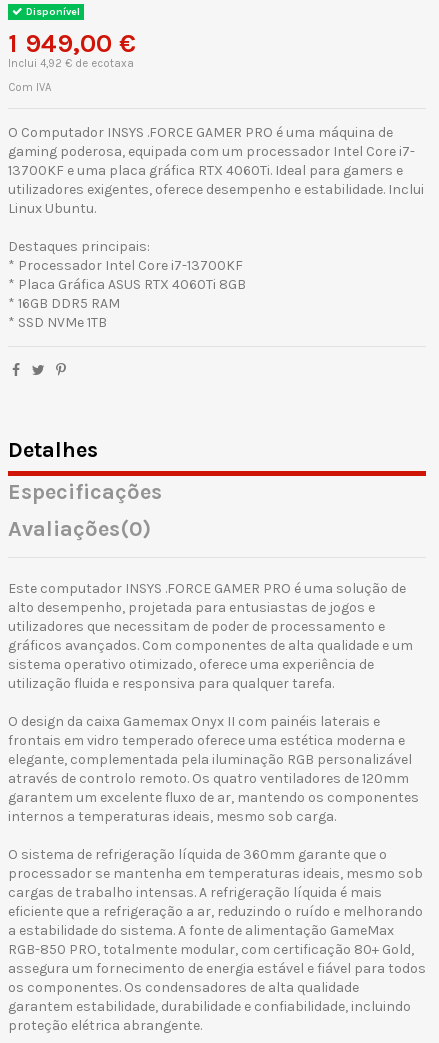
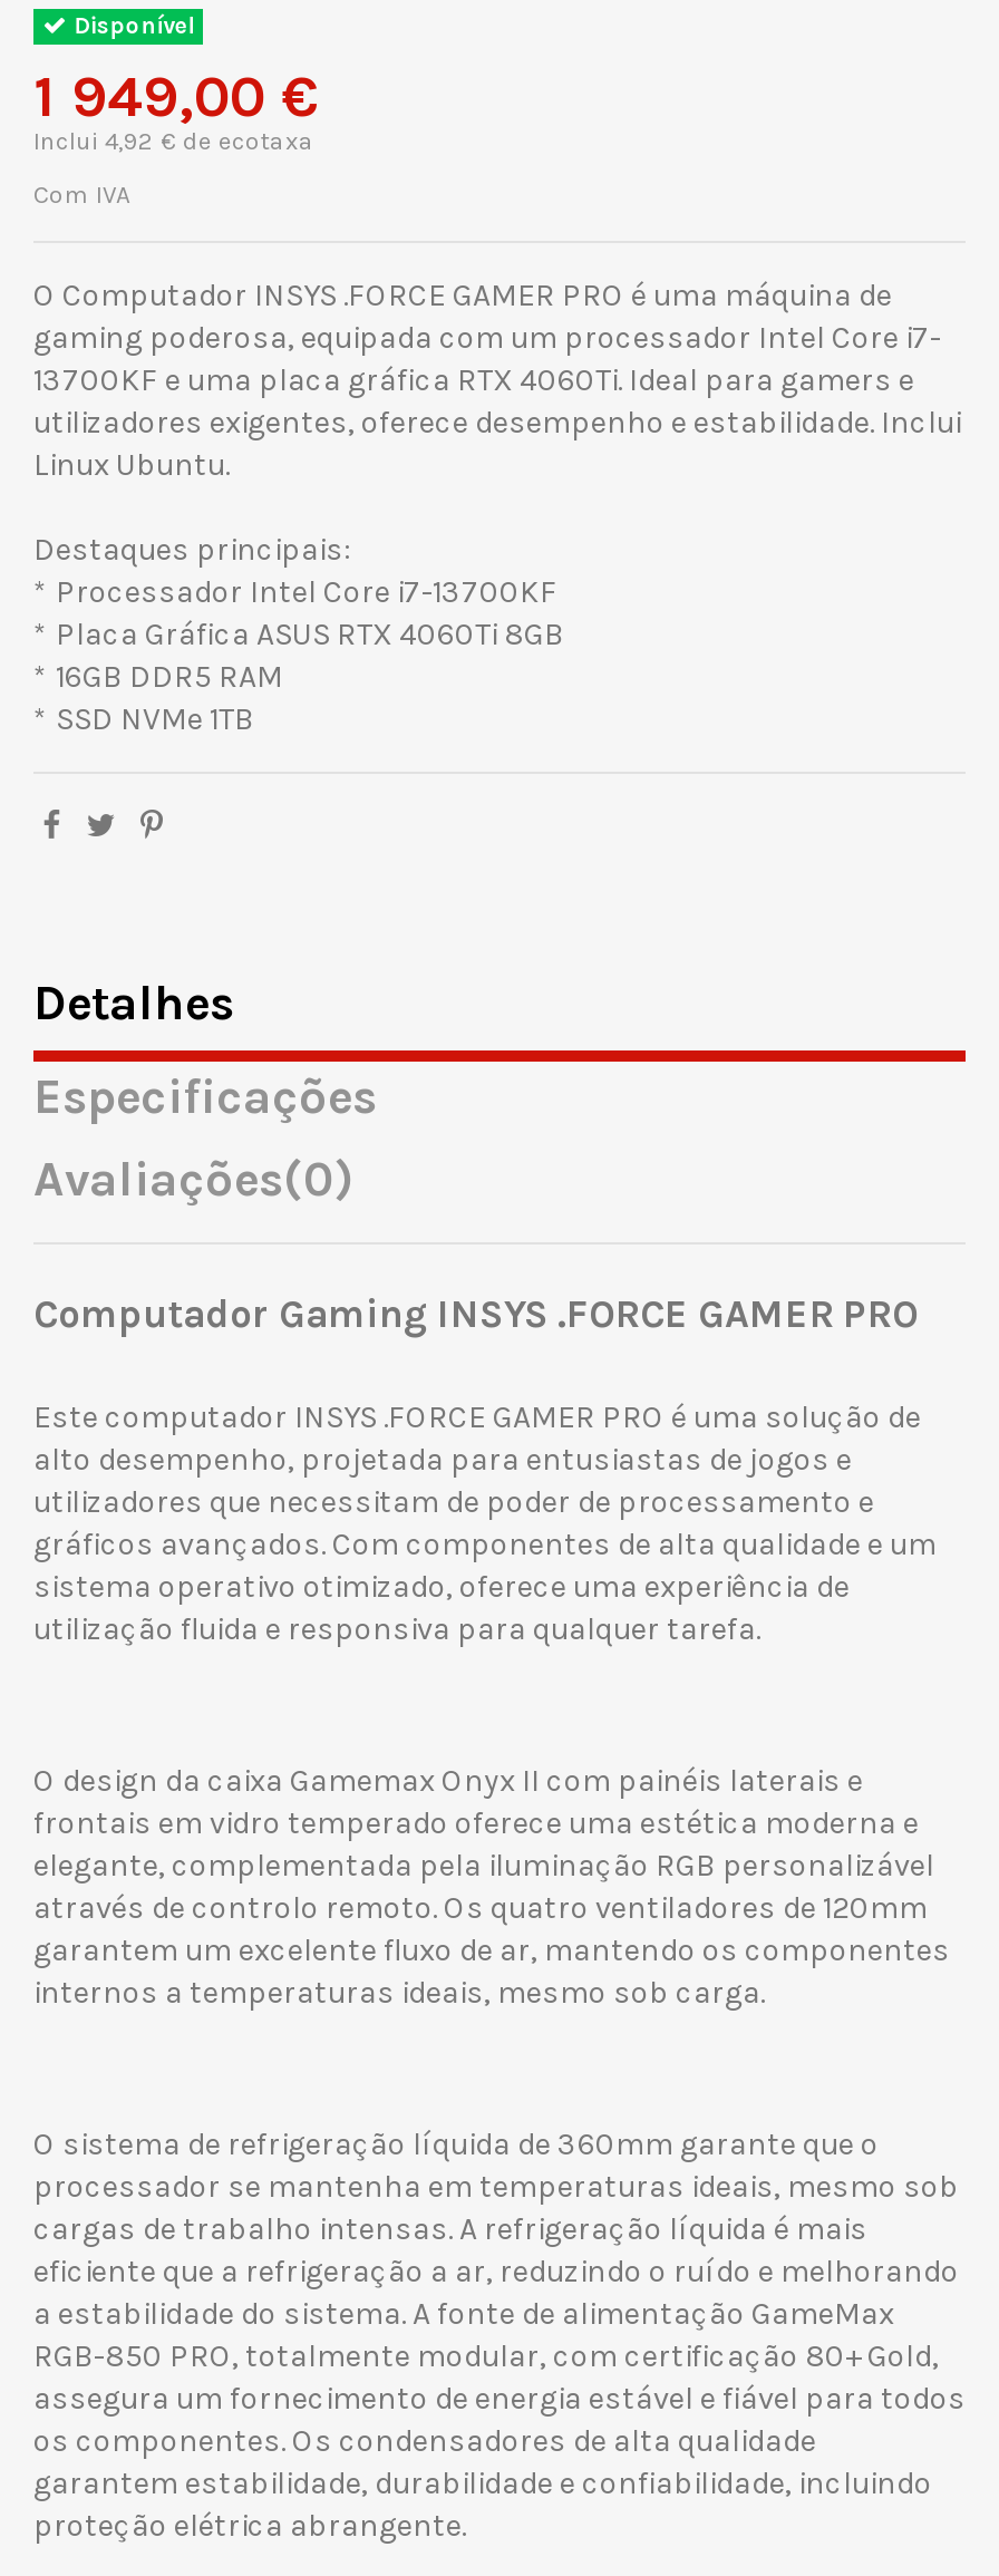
+ Computador Gaming INSYS .FORCE GAMER PRO
